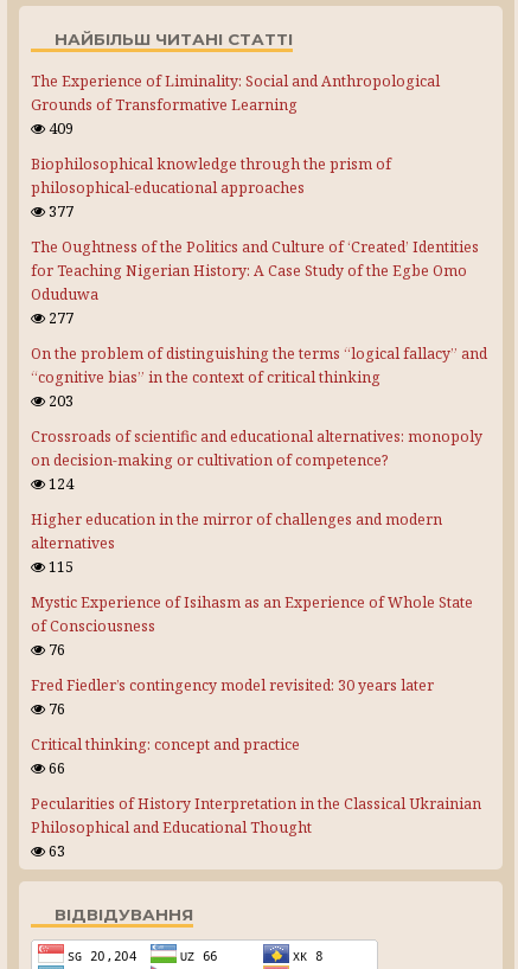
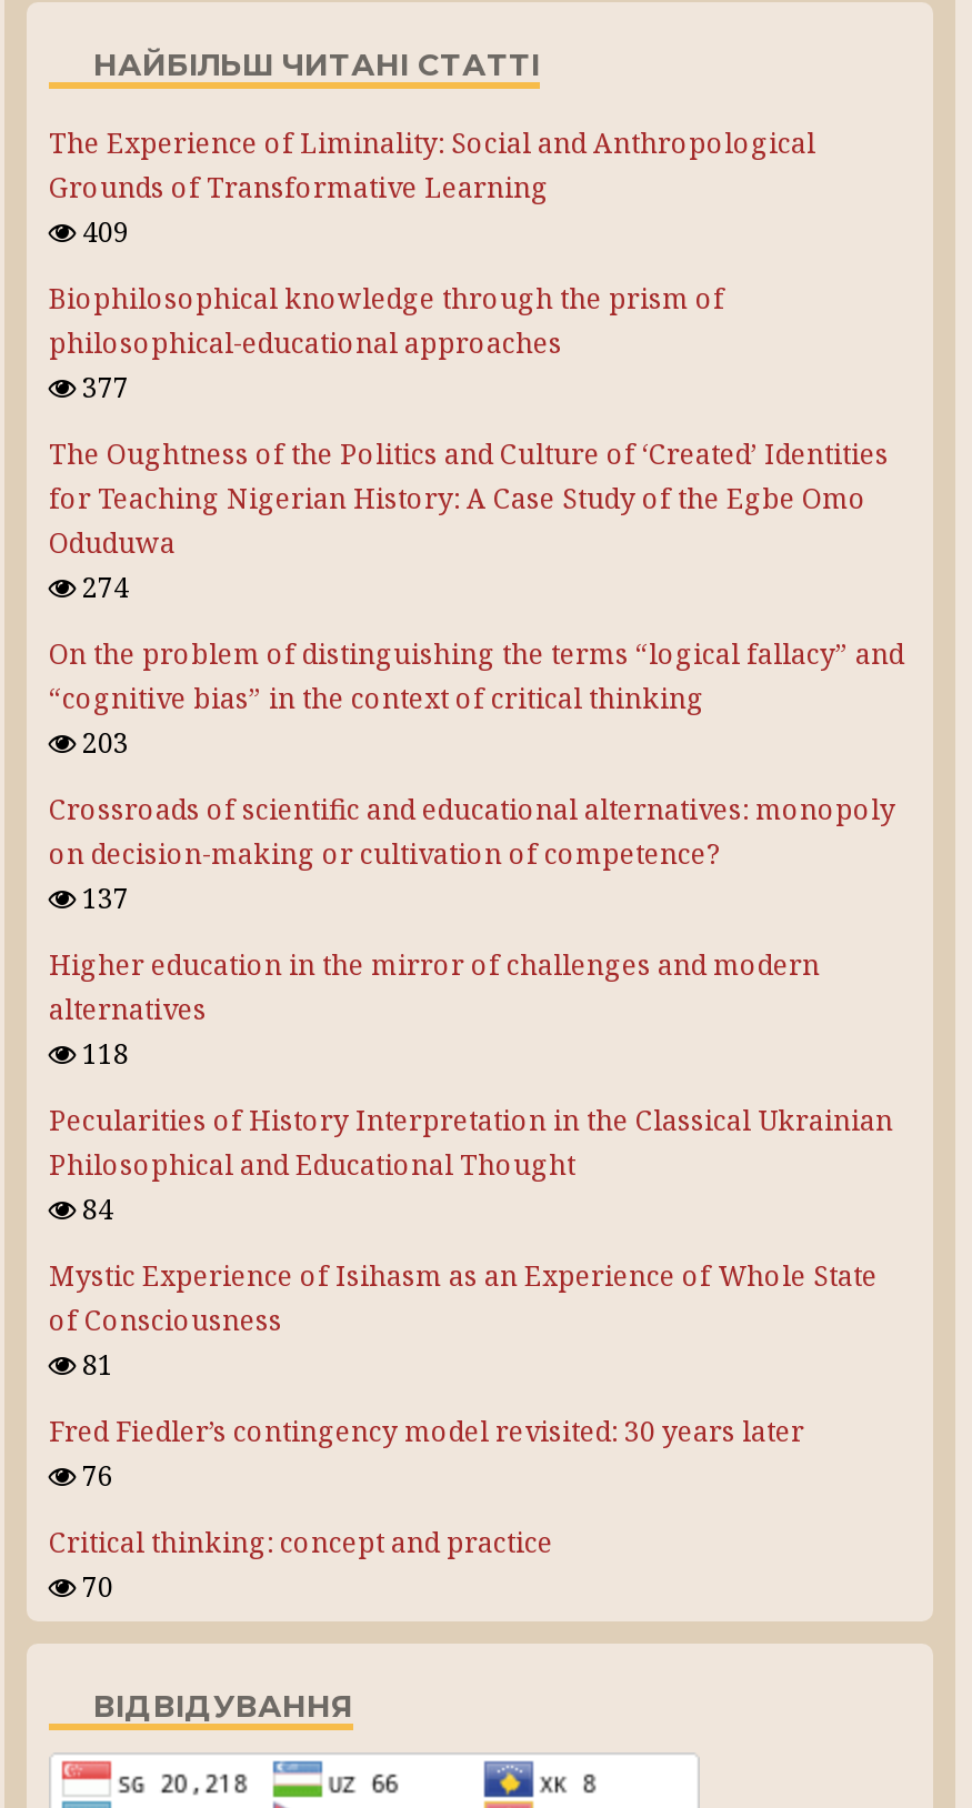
- 277
+ 274

- 124
+ 137

- 115
+ 118
+ 84

moved down: Mystic Experience of Isihasm as an Experience of Whole State | of Consciousness

- 76
+ 81

moved down: Fred Fiedler’s contingency model revisited: 30 years later | 76 | Critical thinking: concept and practice

- 66
- 63
+ 70

moved up: Pecularities of History Interpretation in the Classical Ukrainian | Philosophical and Educational Thought
